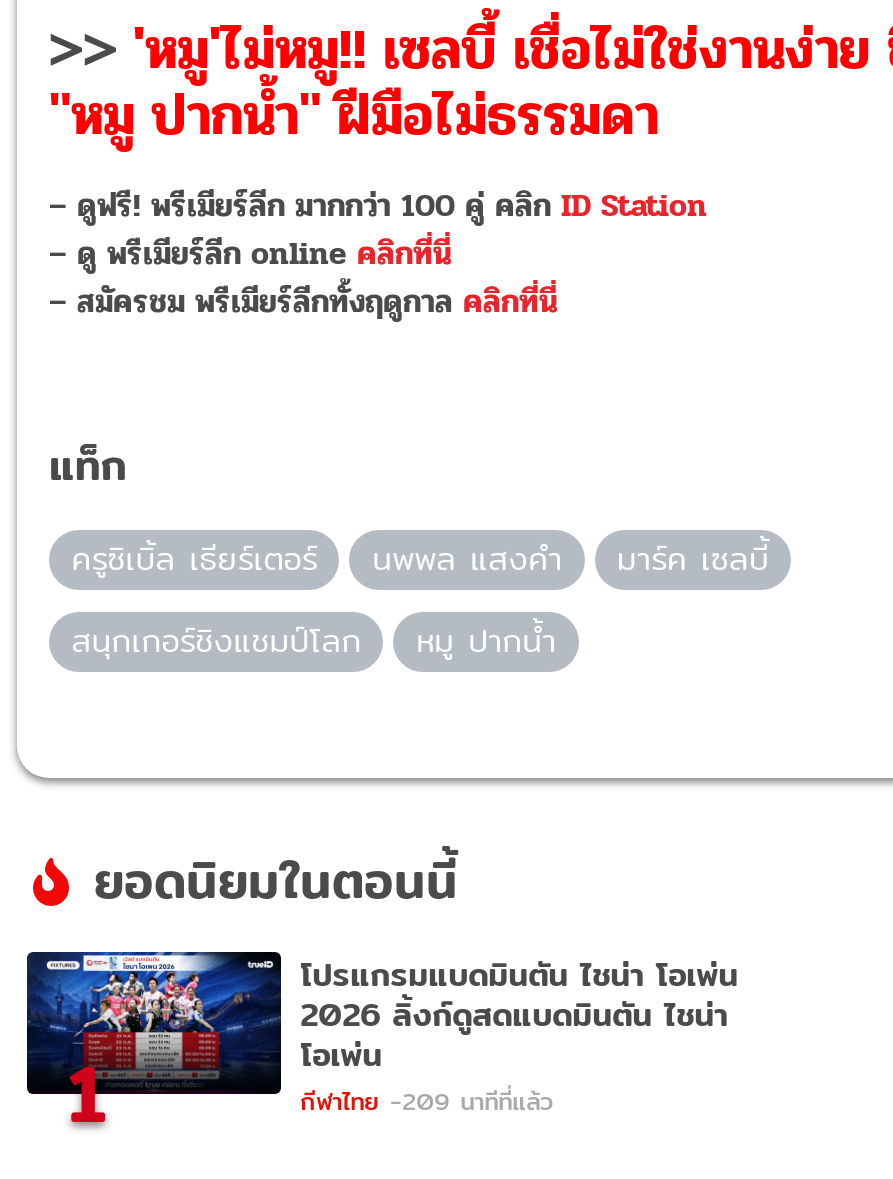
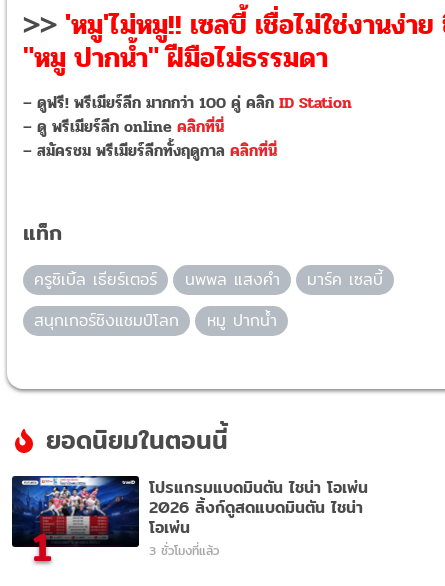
- กีฬาไทย -209 นาทีที่แล้ว
+ 3 ชั่วโมงที่แล้ว
